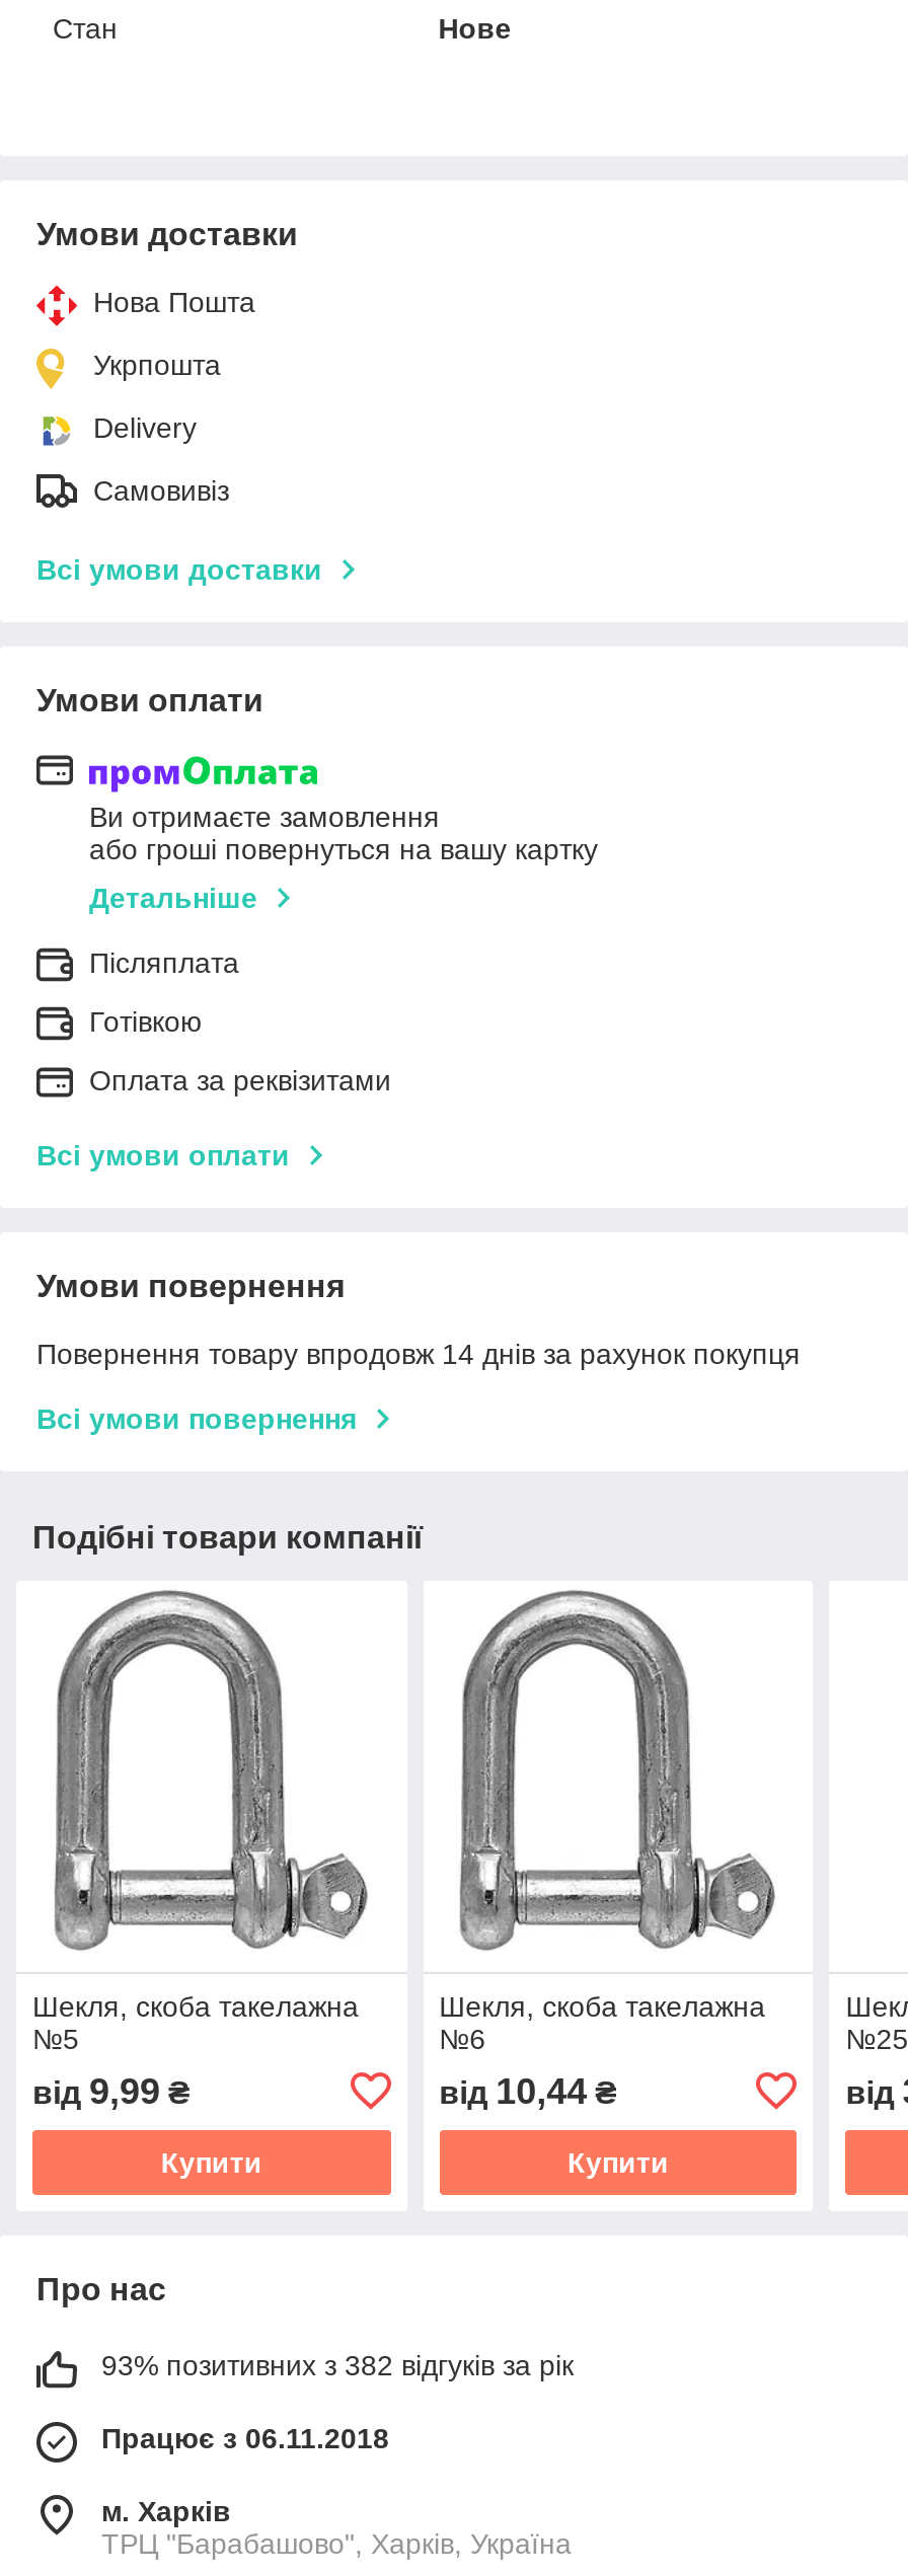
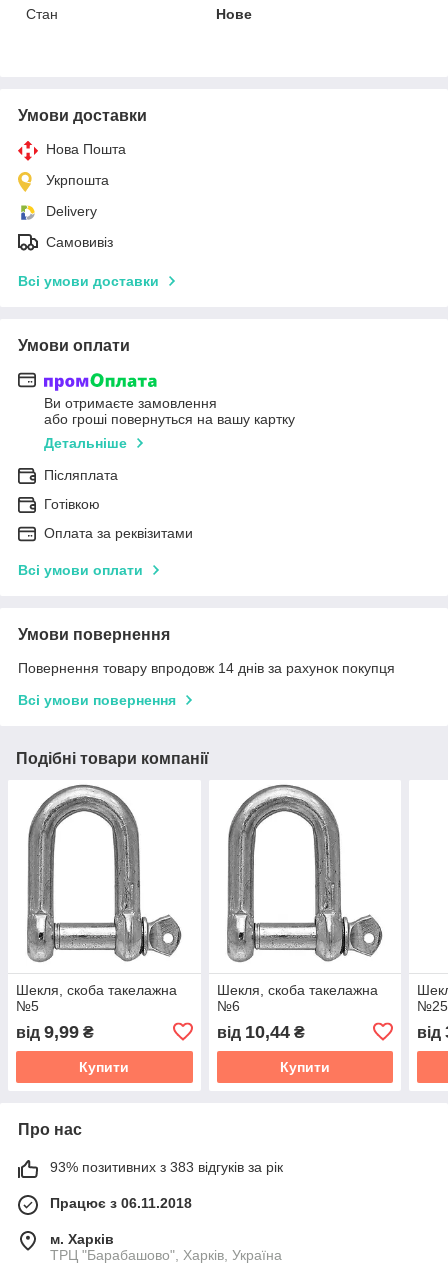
- 93% позитивних з 382 відгуків за рік
+ 93% позитивних з 383 відгуків за рік
